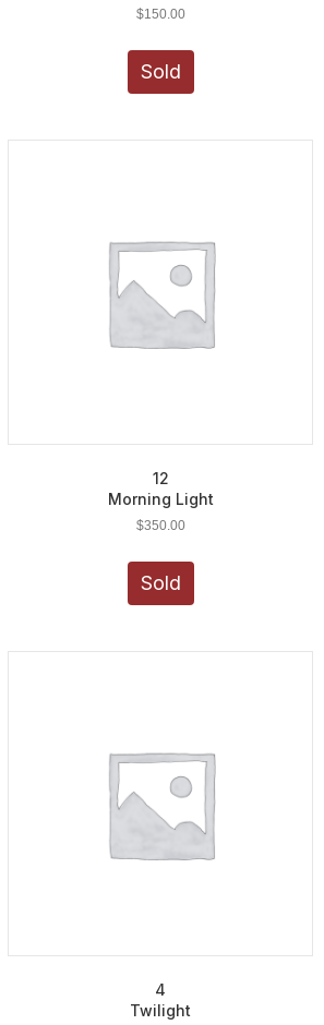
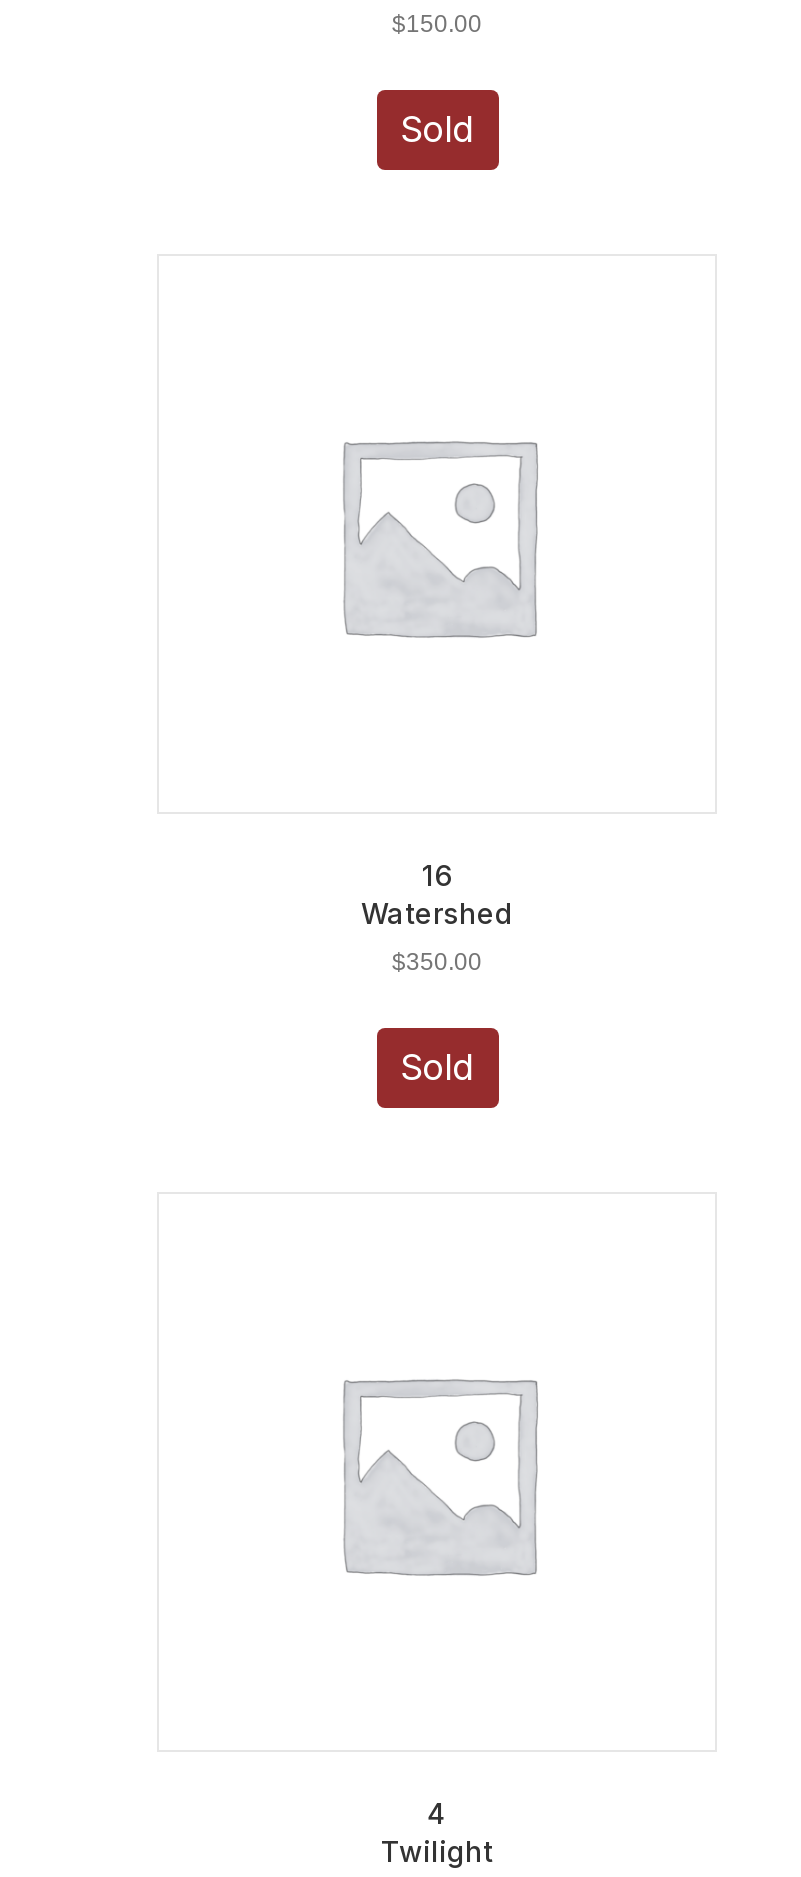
- 12
- Morning Light
+ 16
+ Watershed
